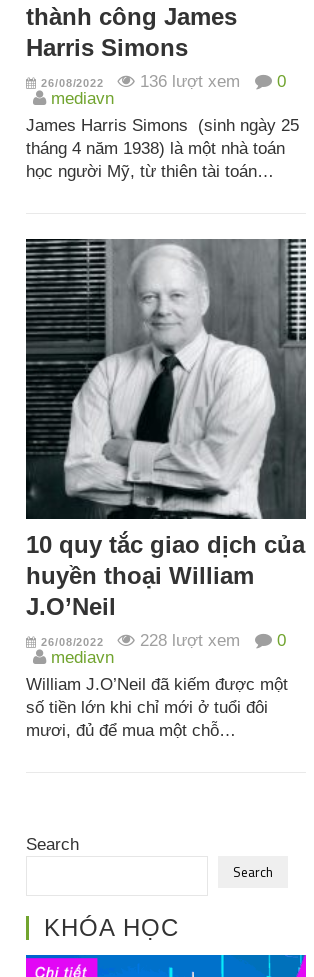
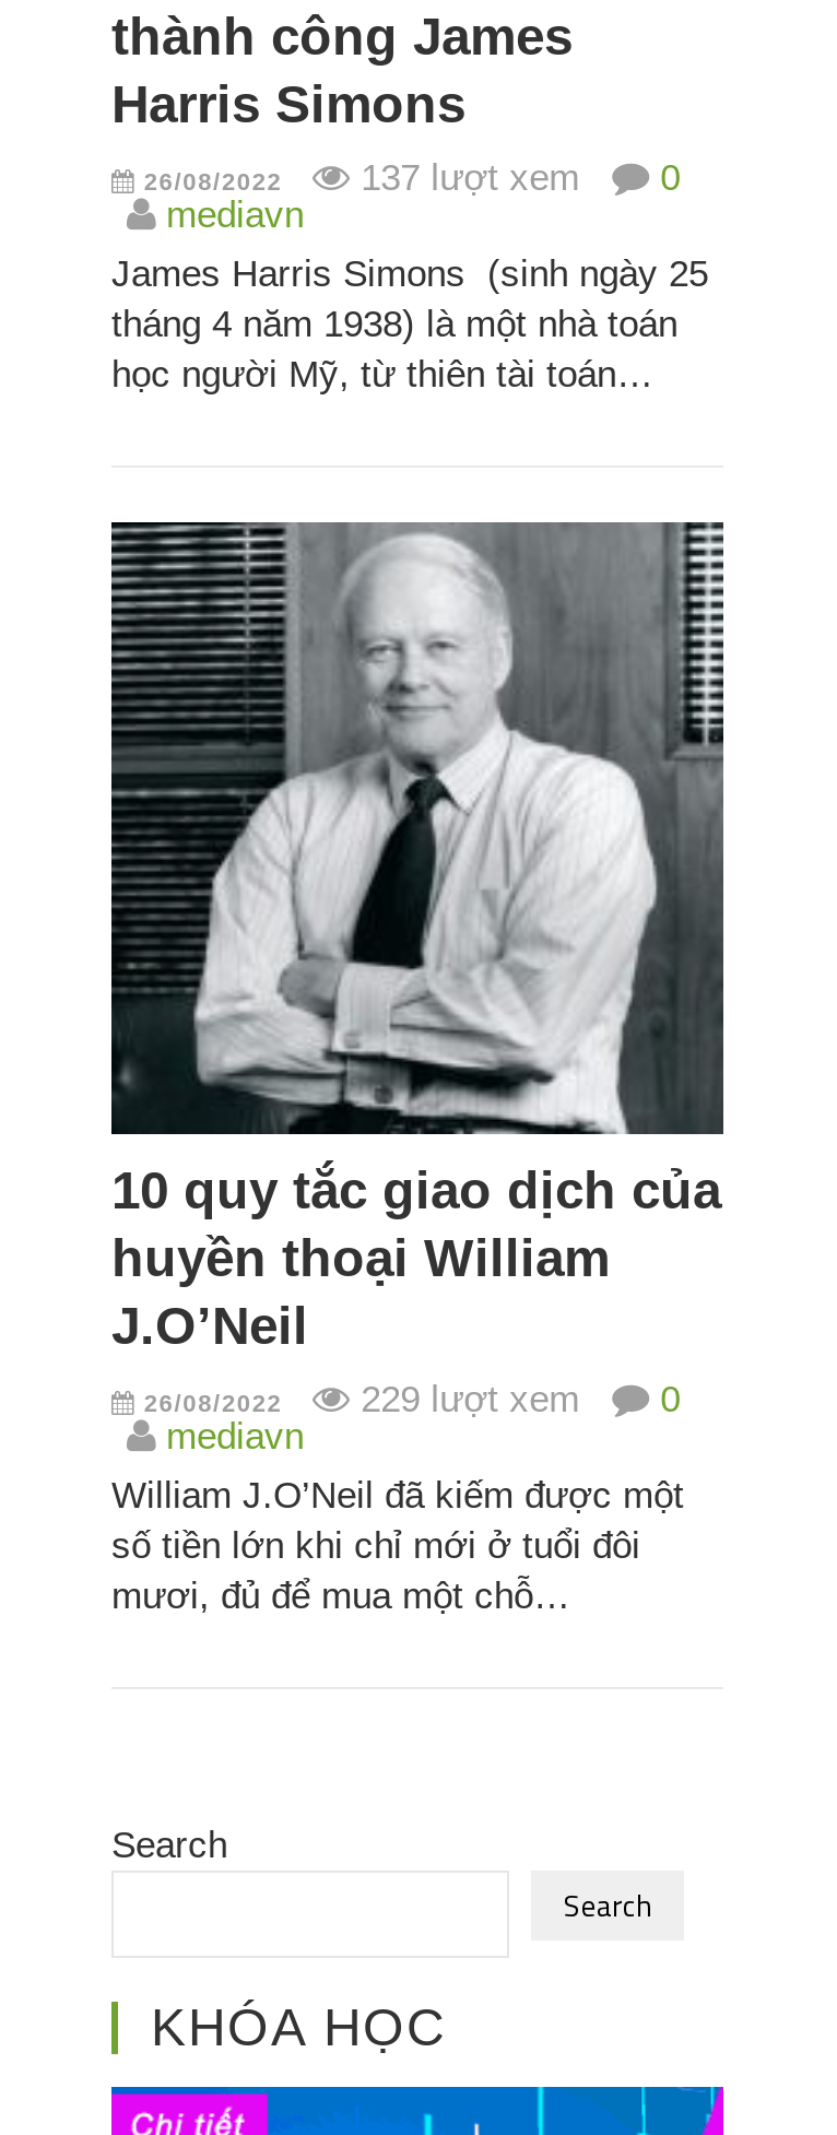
- 136 lượt xem 0
+ 137 lượt xem 0

- 228 lượt xem 0
+ 229 lượt xem 0
